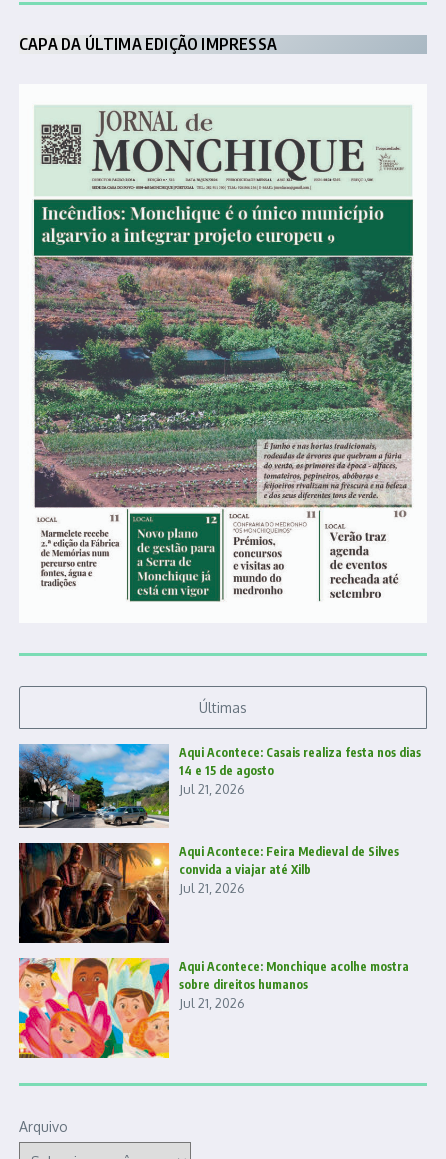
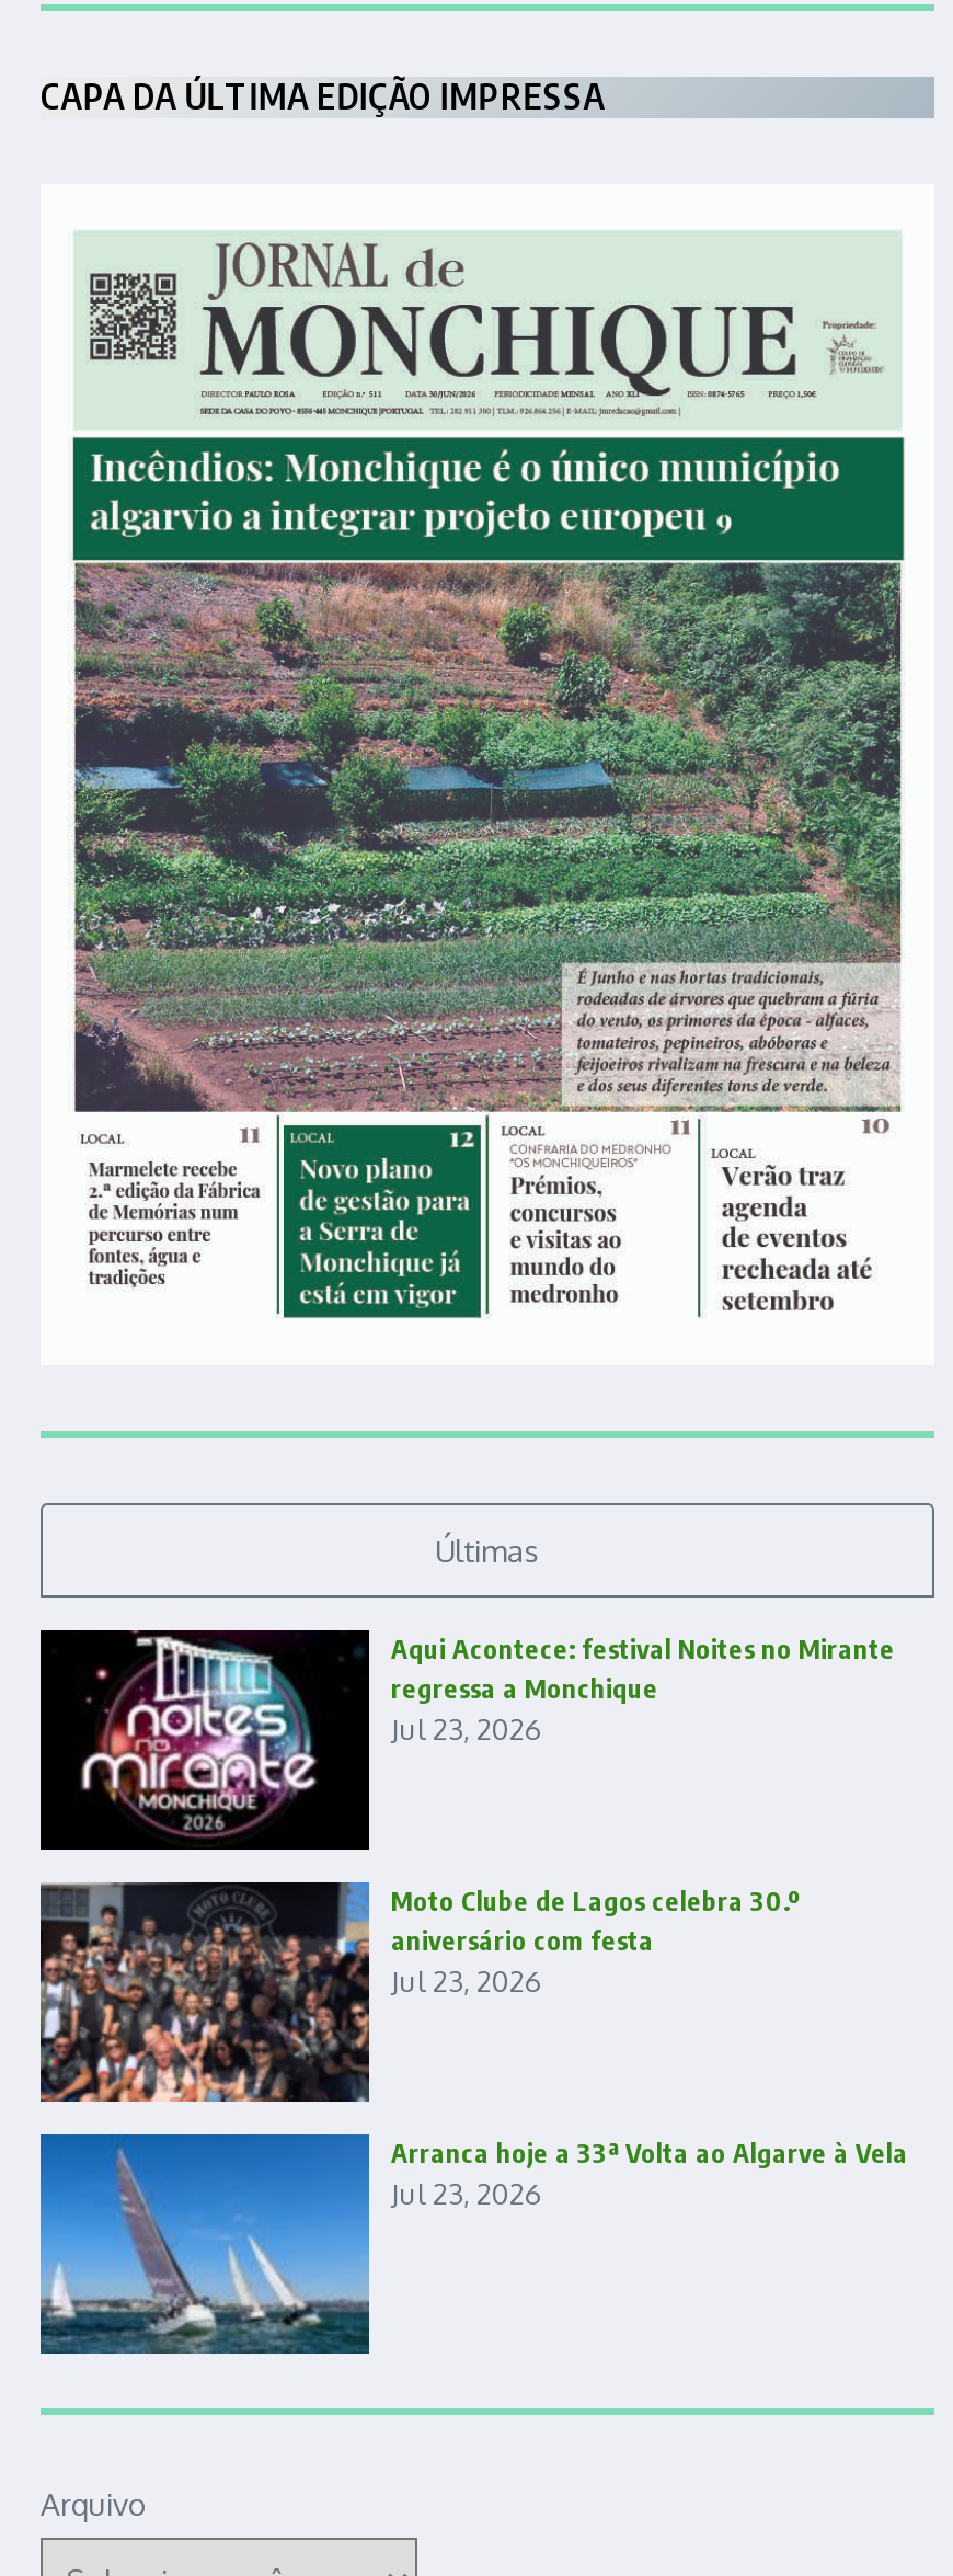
- [image]
- Aqui Acontece: Casais realiza festa nos dias
- 14 e 15 de agosto
- Jul 21, 2026
+ [image]
+ Aqui Acontece: festival Noites no Mirante
+ regressa a Monchique
+ Jul 23, 2026

- [image]
- Aqui Acontece: Feira Medieval de Silves
- convida a viajar até Xilb
- Jul 21, 2026
+ [image]
+ Moto Clube de Lagos celebra 30.º
+ aniversário com festa
+ Jul 23, 2026

- [image]
- Aqui Acontece: Monchique acolhe mostra
- sobre direitos humanos
- Jul 21, 2026
+ [image]
+ Arranca hoje a 33ª Volta ao Algarve à Vela
+ Jul 23, 2026
